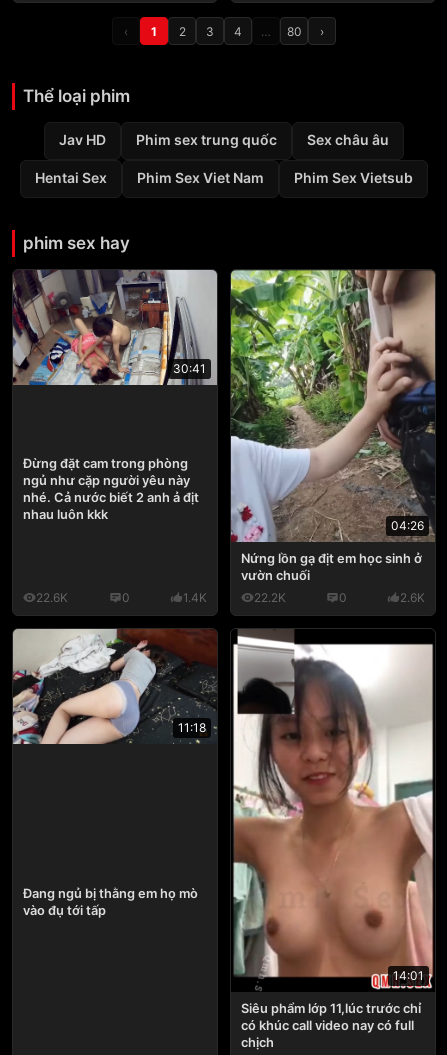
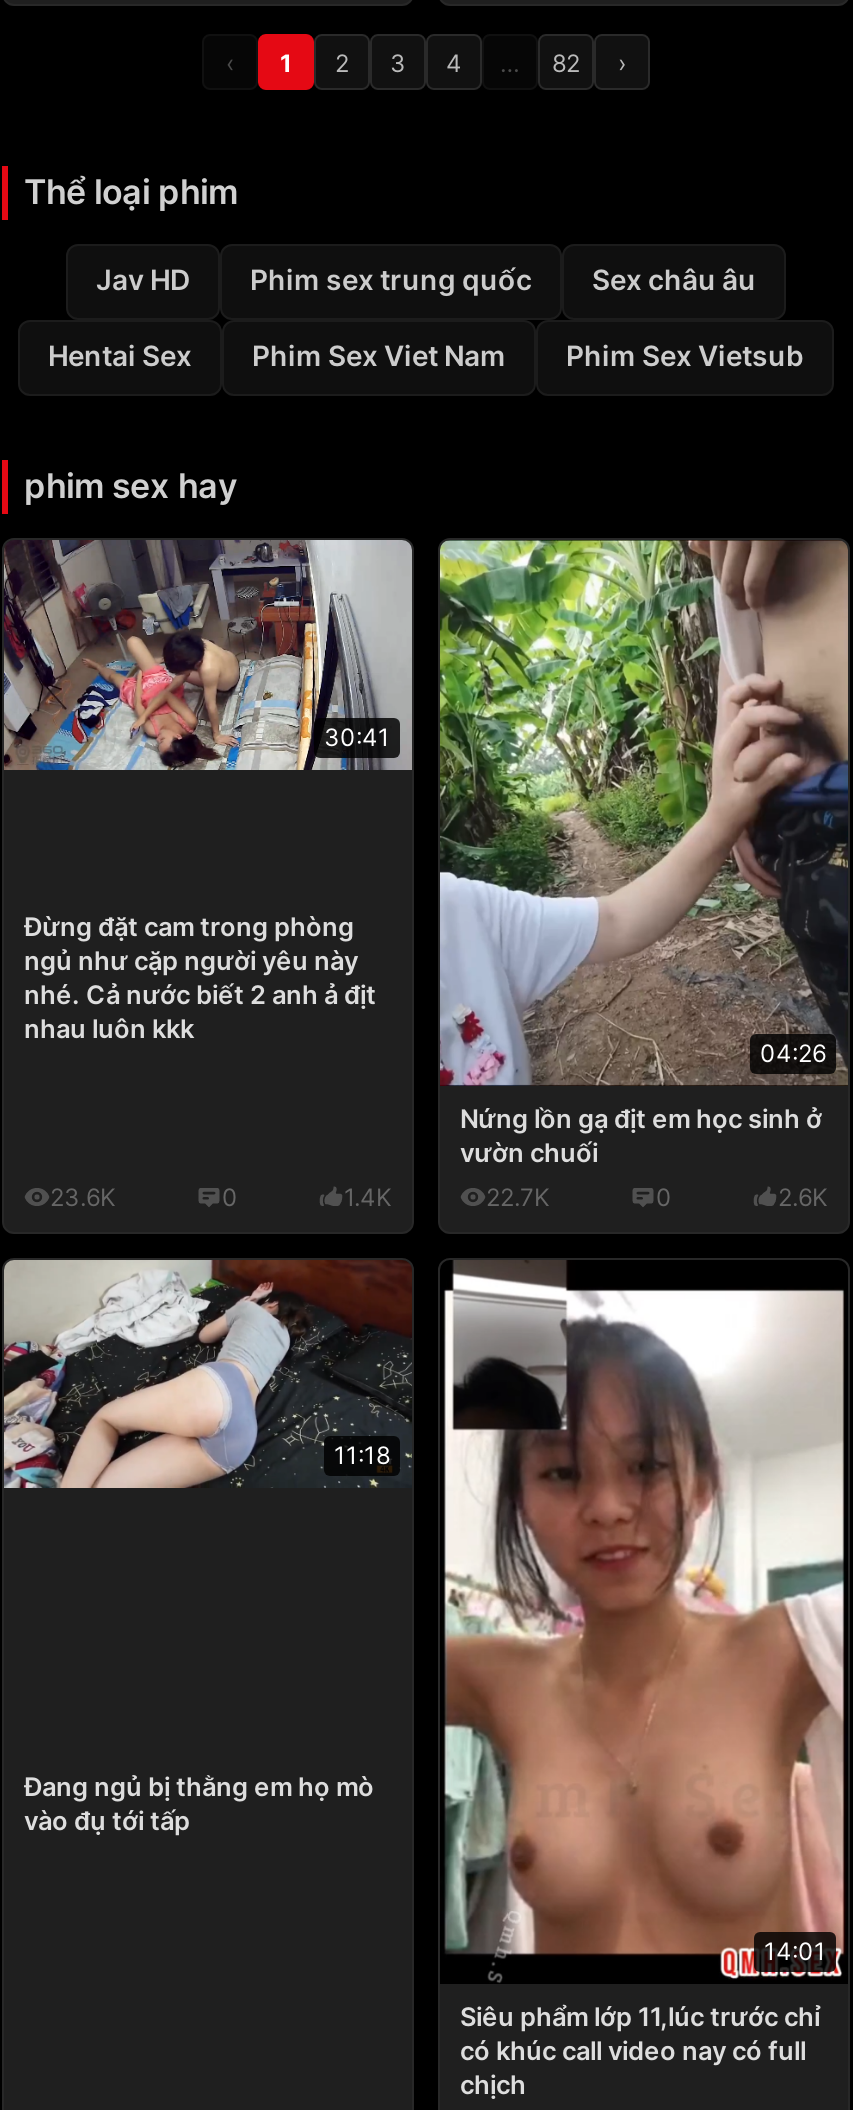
- 80
+ 82

- 22.6K
+ 23.6K

- 22.2K
+ 22.7K
